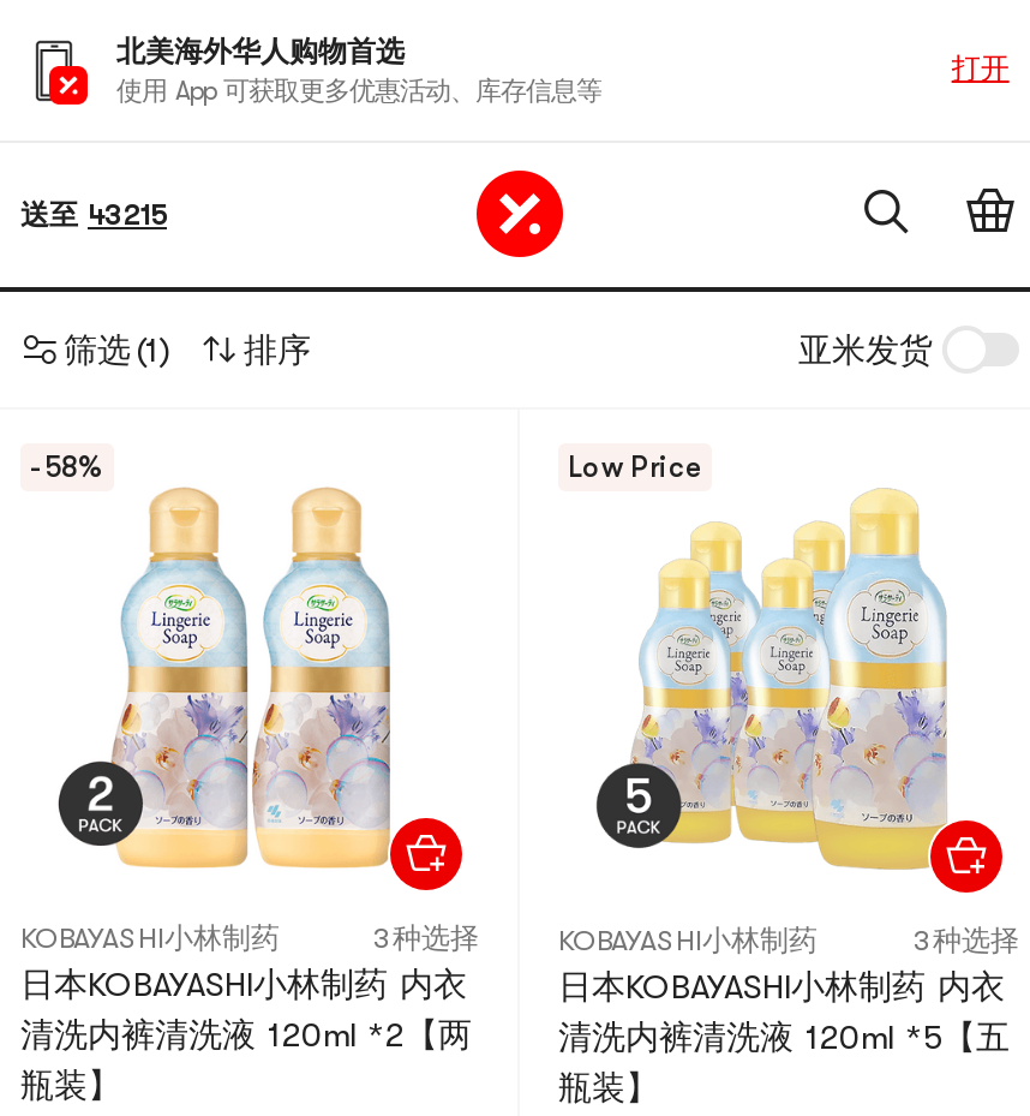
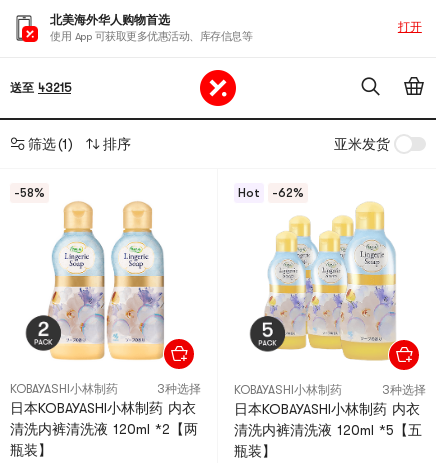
- Low Price
+ Hot
+ -62%
